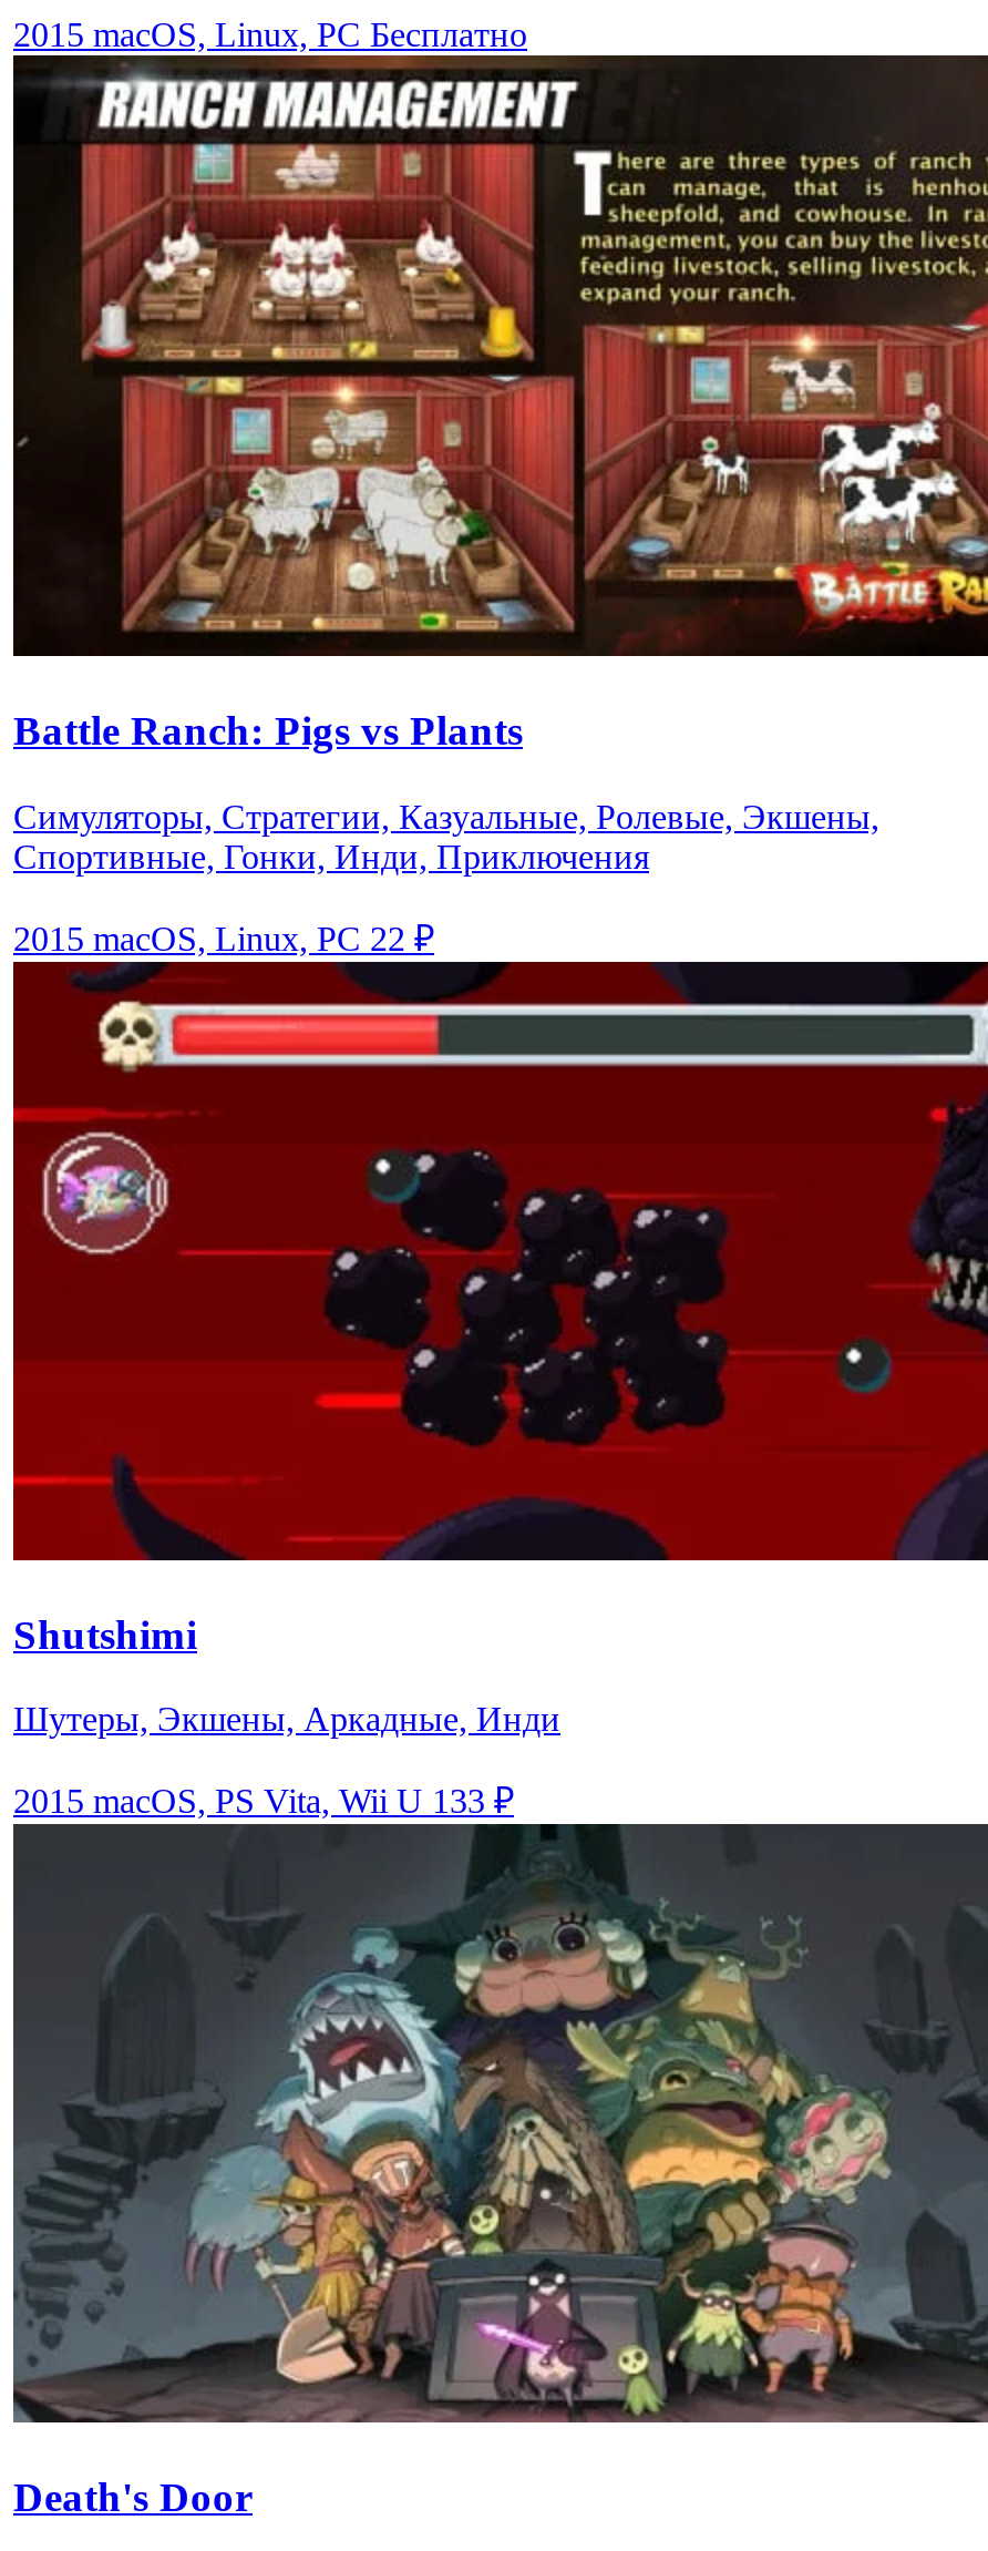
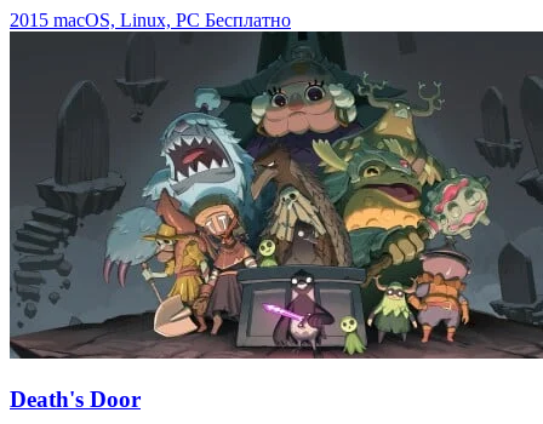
- [image]
- Battle Ranch: Pigs vs Plants
- Симуляторы, Стратегии, Казуальные, Ролевые, Экшены,
- Спортивные, Гонки, Инди, Приключения
- 2015 macOS, Linux, PC 22 ₽

- [image]
- Shutshimi
- Шутеры, Экшены, Аркадные, Инди
- 2015 macOS, PS Vita, Wii U 133 ₽
